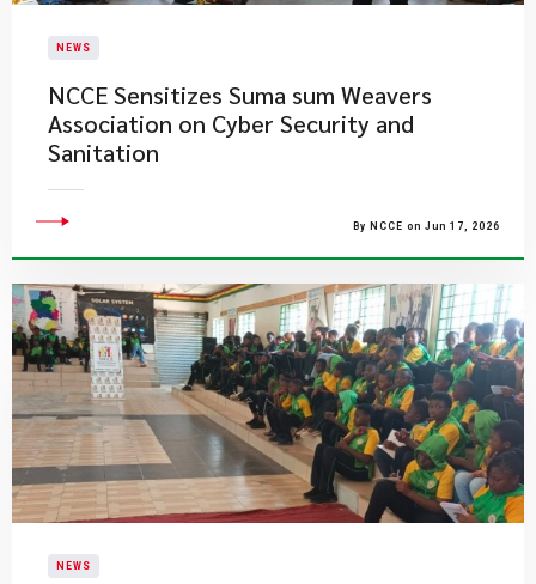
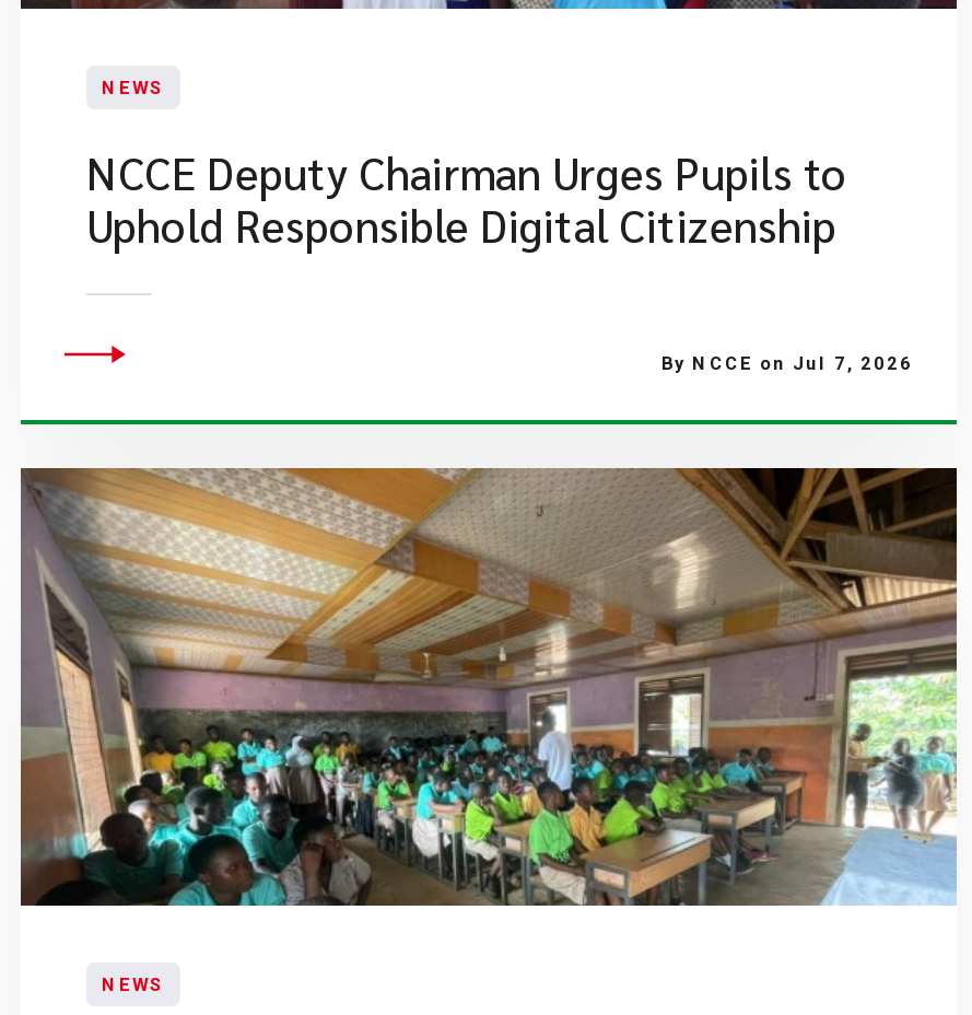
- NCCE Sensitizes Suma sum Weavers
- Association on Cyber Security and
- Sanitation
+ NCCE Deputy Chairman Urges Pupils to
+ Uphold Responsible Digital Citizenship

- By NCCE on Jun 17, 2026
+ By NCCE on Jul 7, 2026

- [image]
+ [image]
